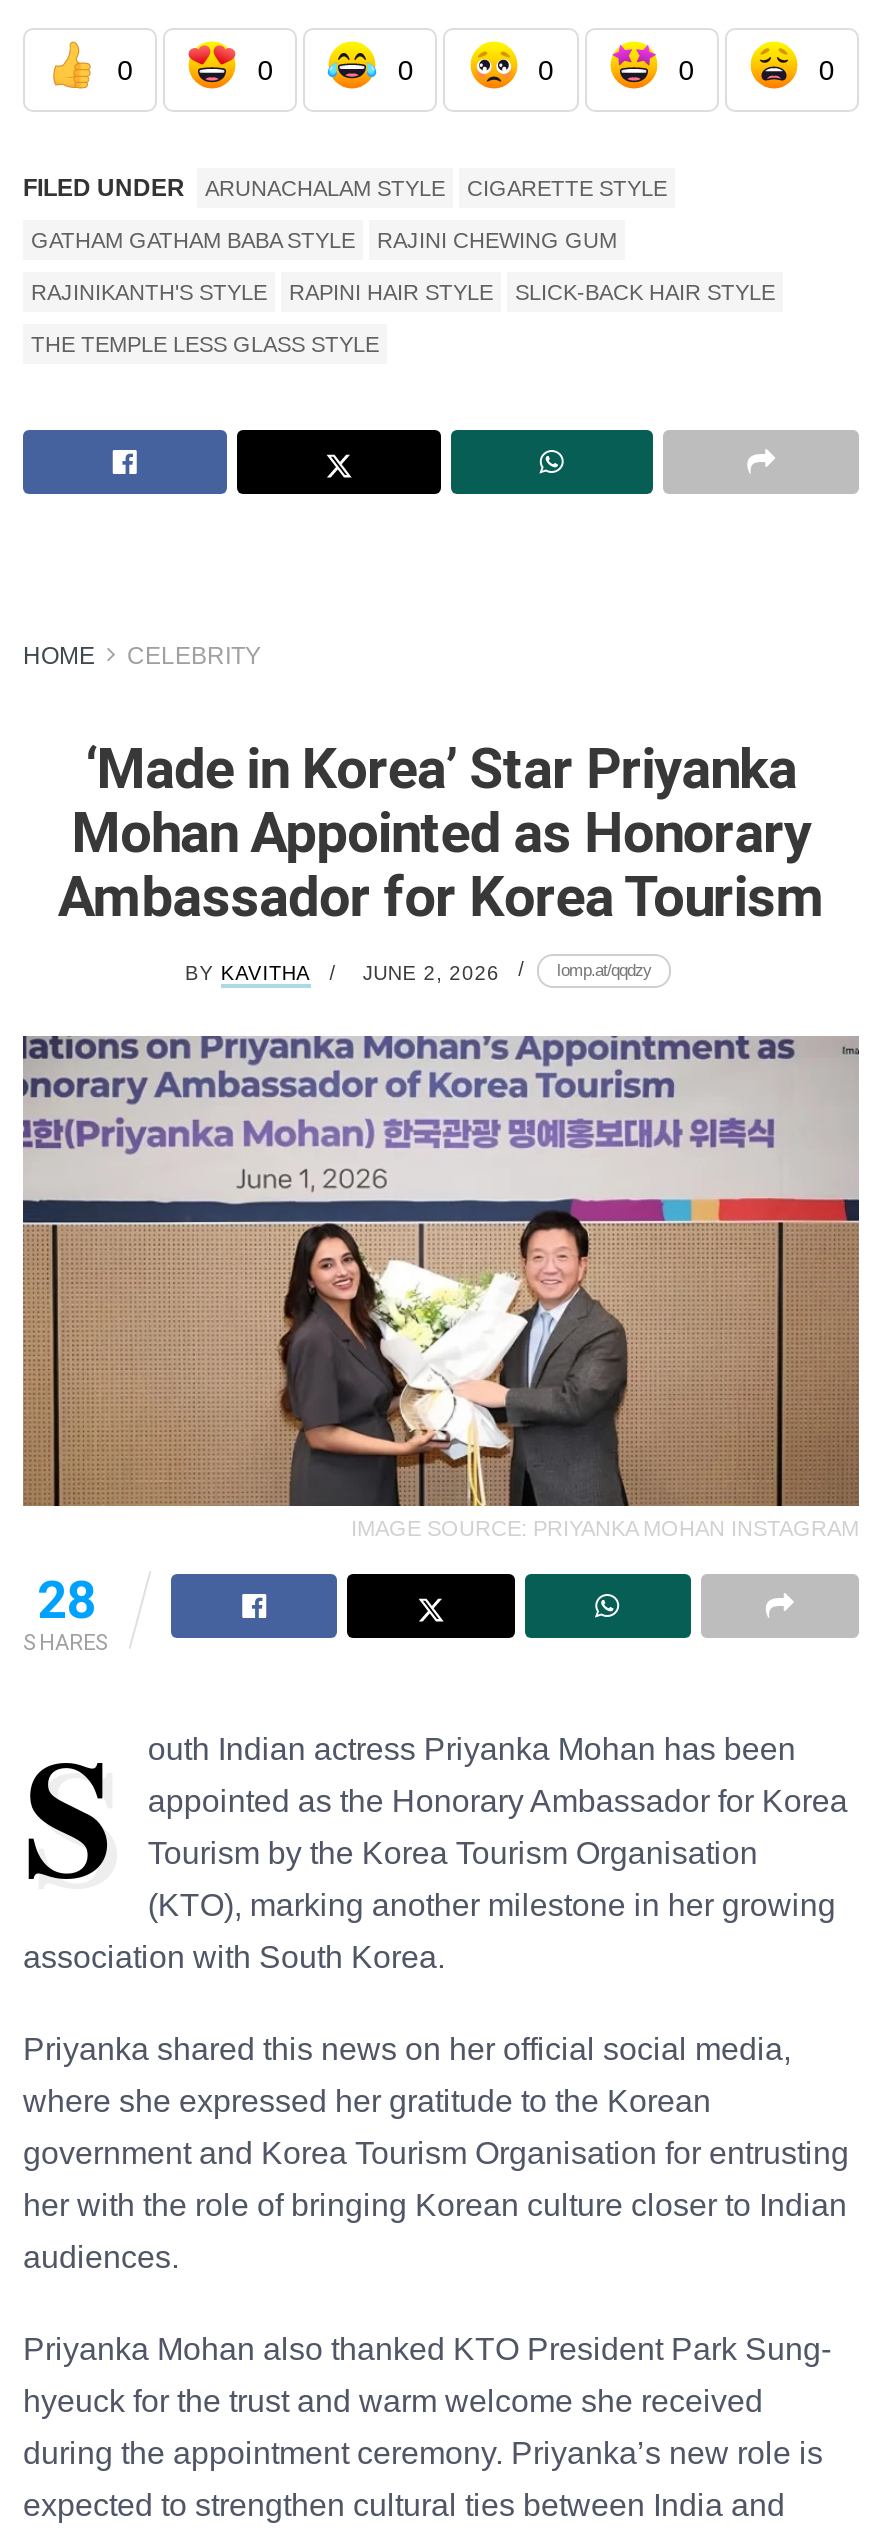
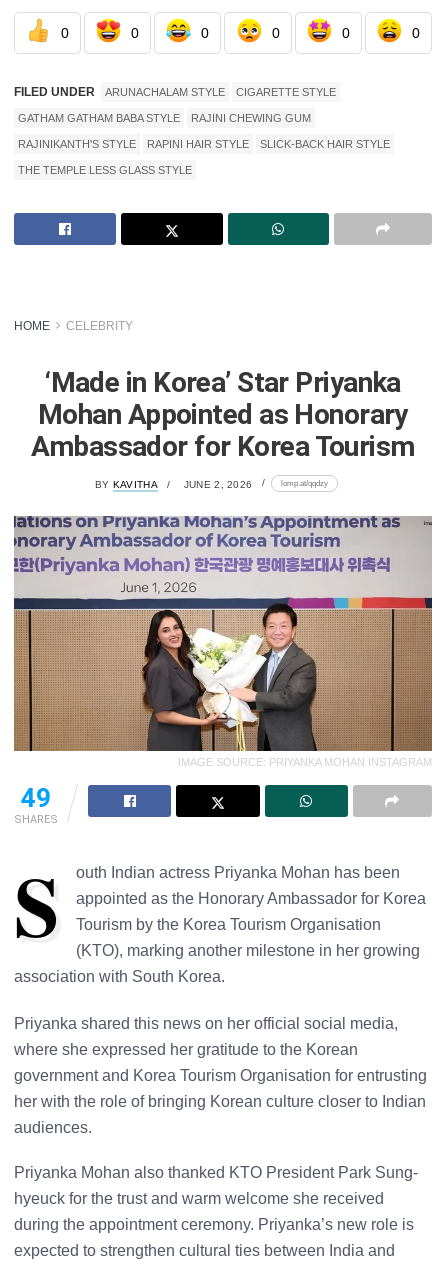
- 28
+ 49
